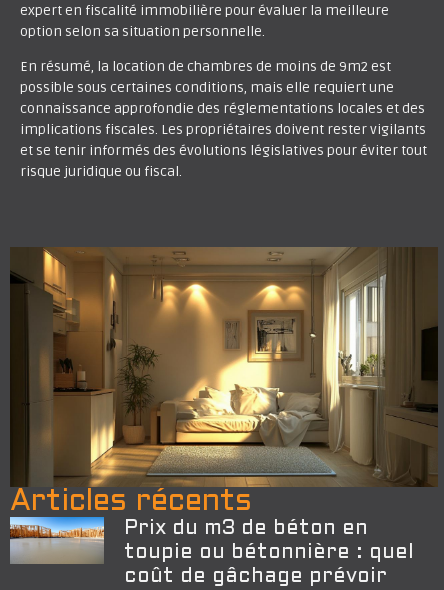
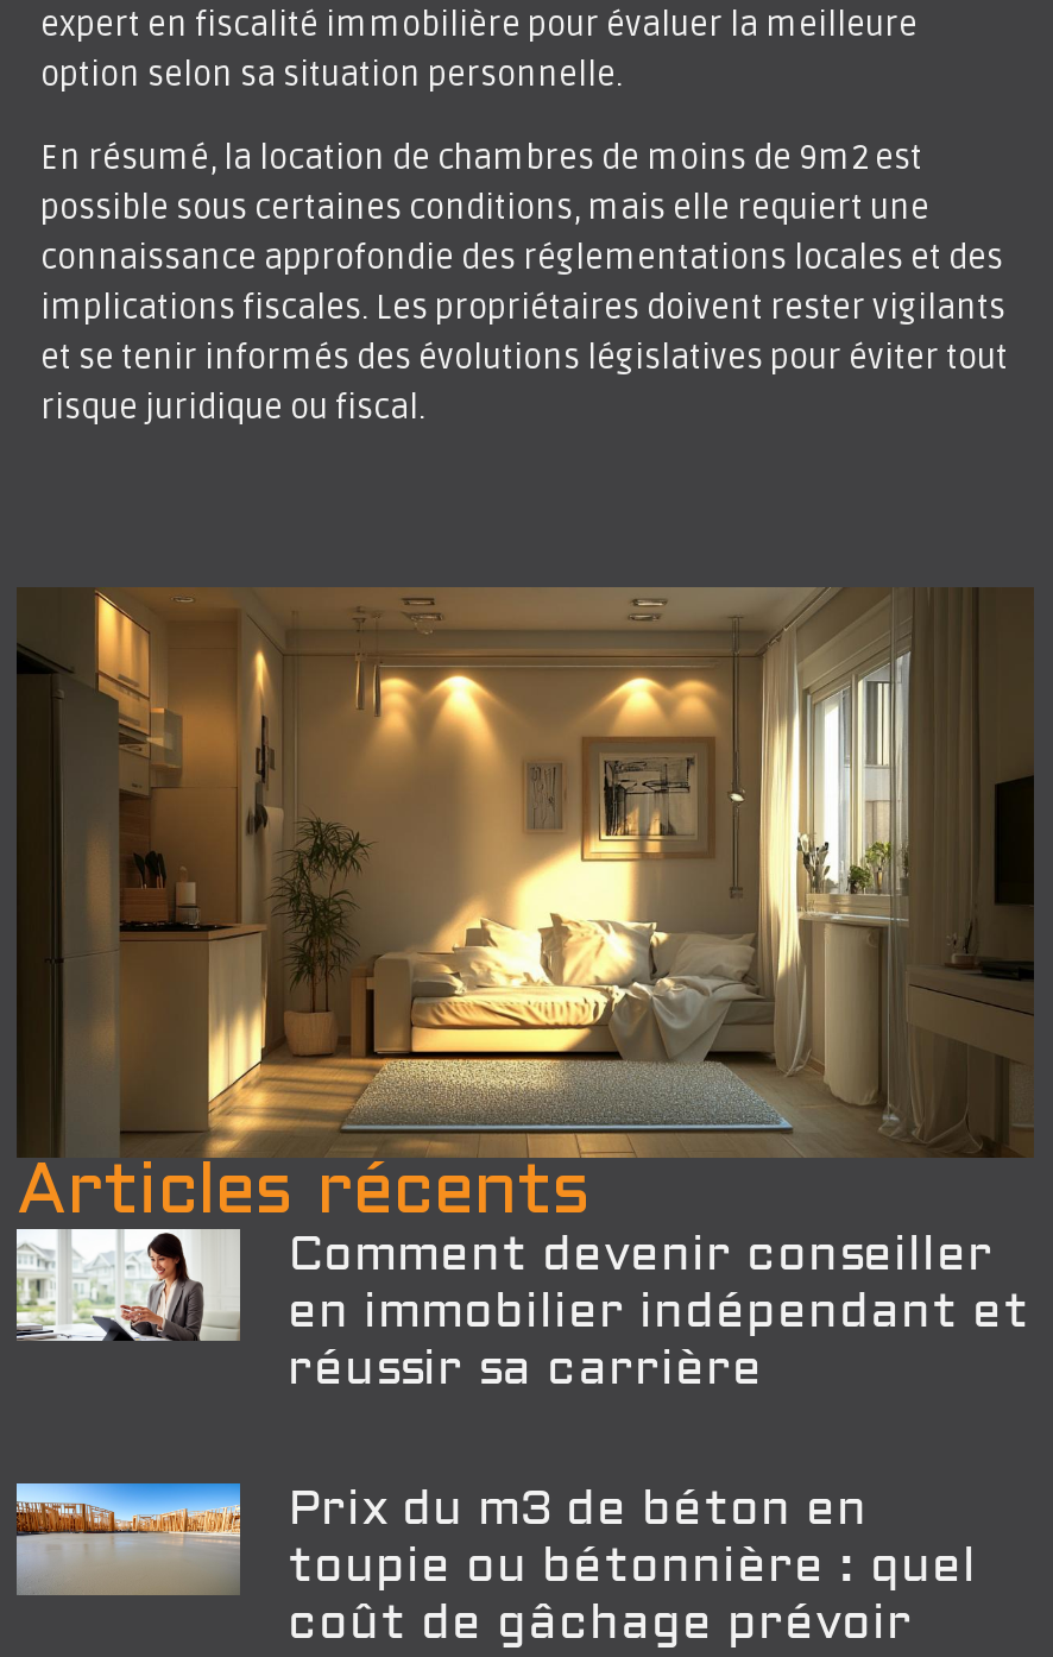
+ [image]
+ Comment devenir conseiller
+ en immobilier indépendant et
+ réussir sa carrière
